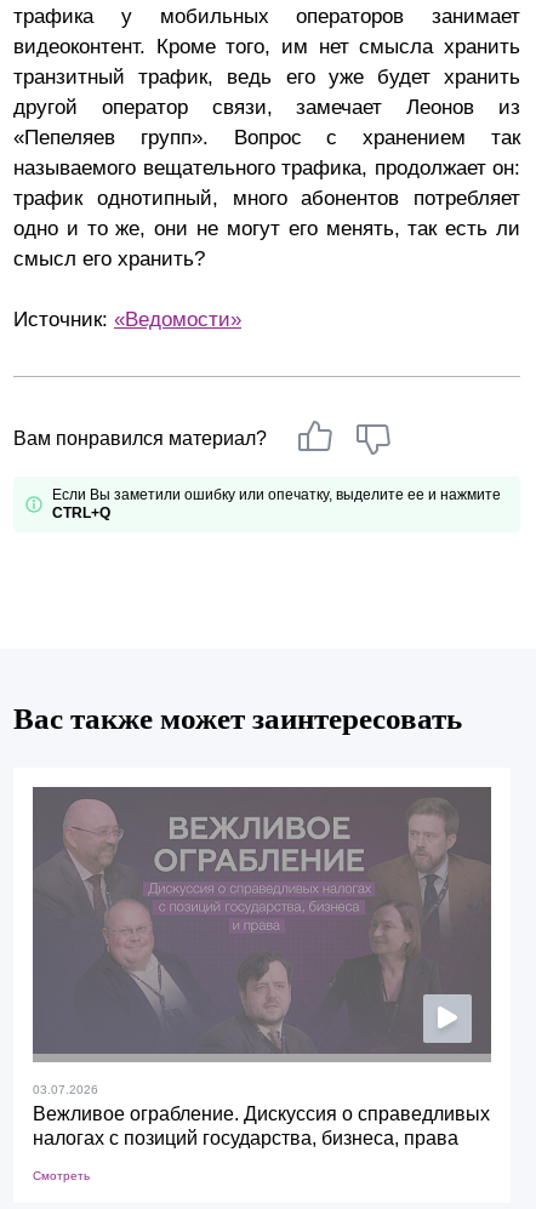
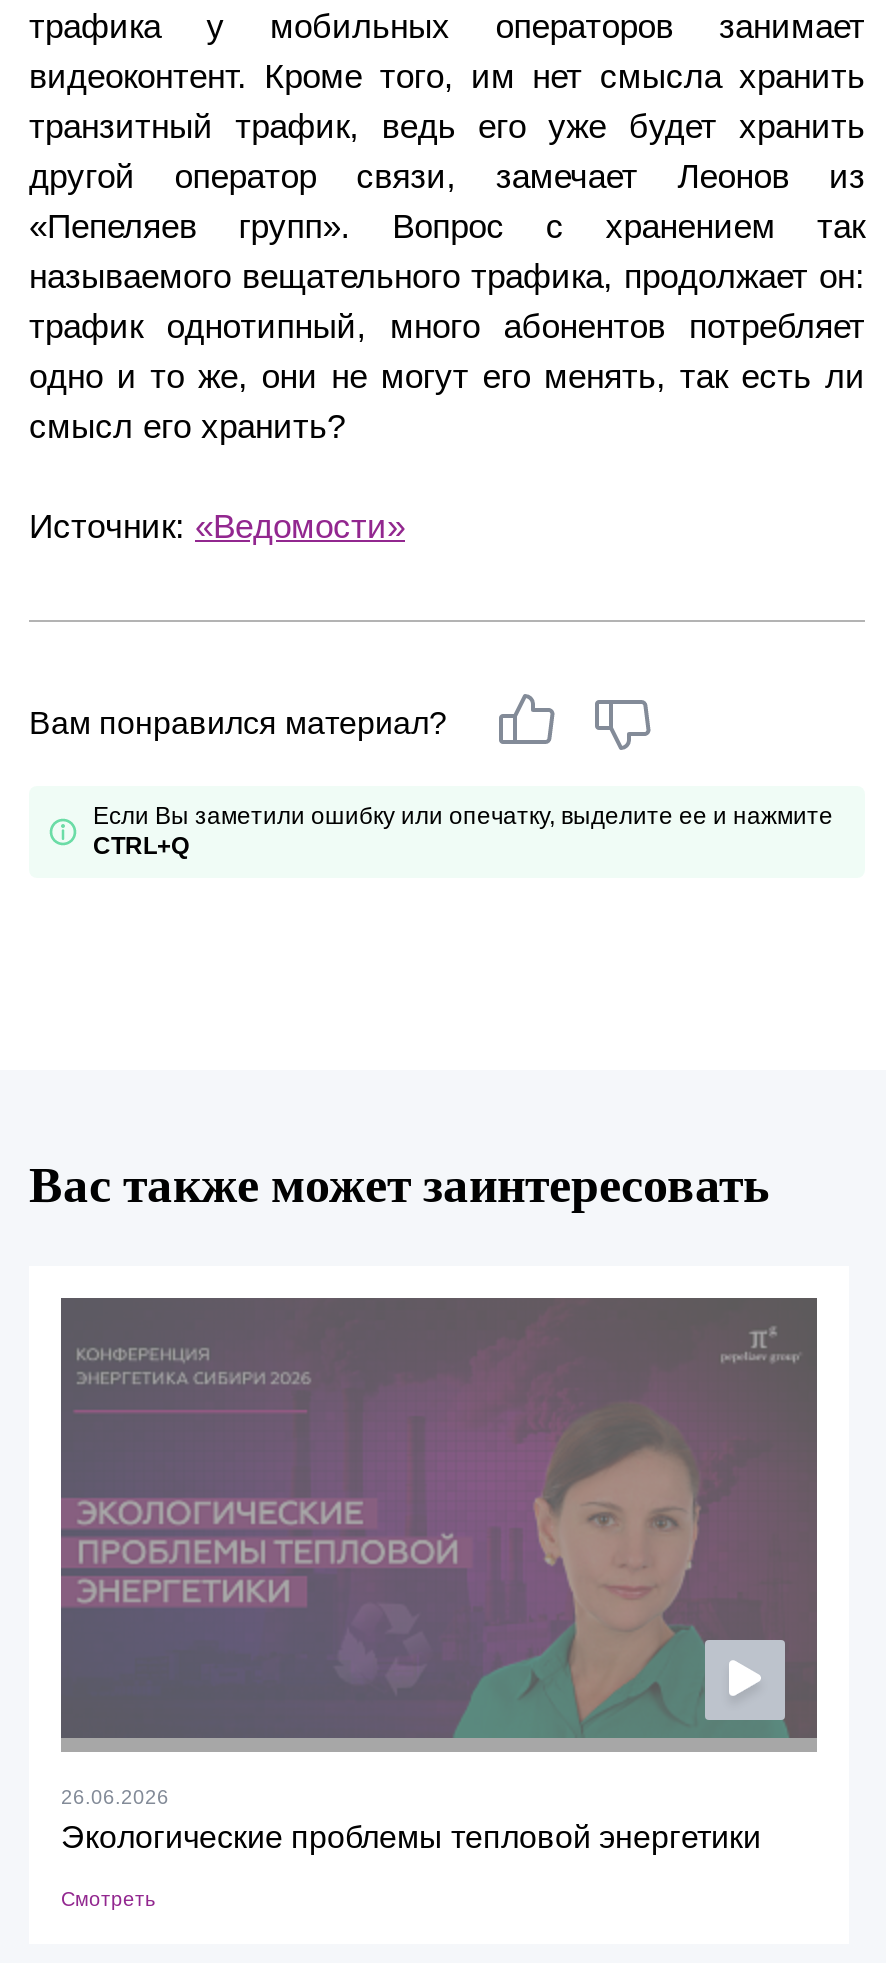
- [image]
- 03.07.2026
- Вежливое ограбление. Дискуссия о справедливых
- налогах с позиций государства, бизнеса, права
+ [image]
+ 26.06.2026
+ Экологические проблемы тепловой энергетики
